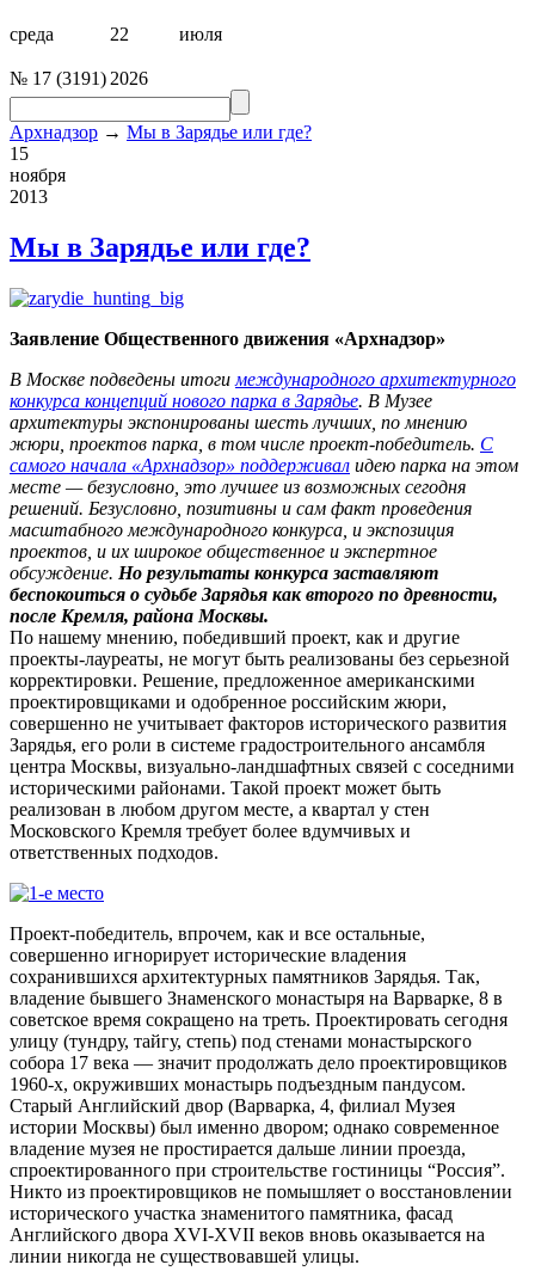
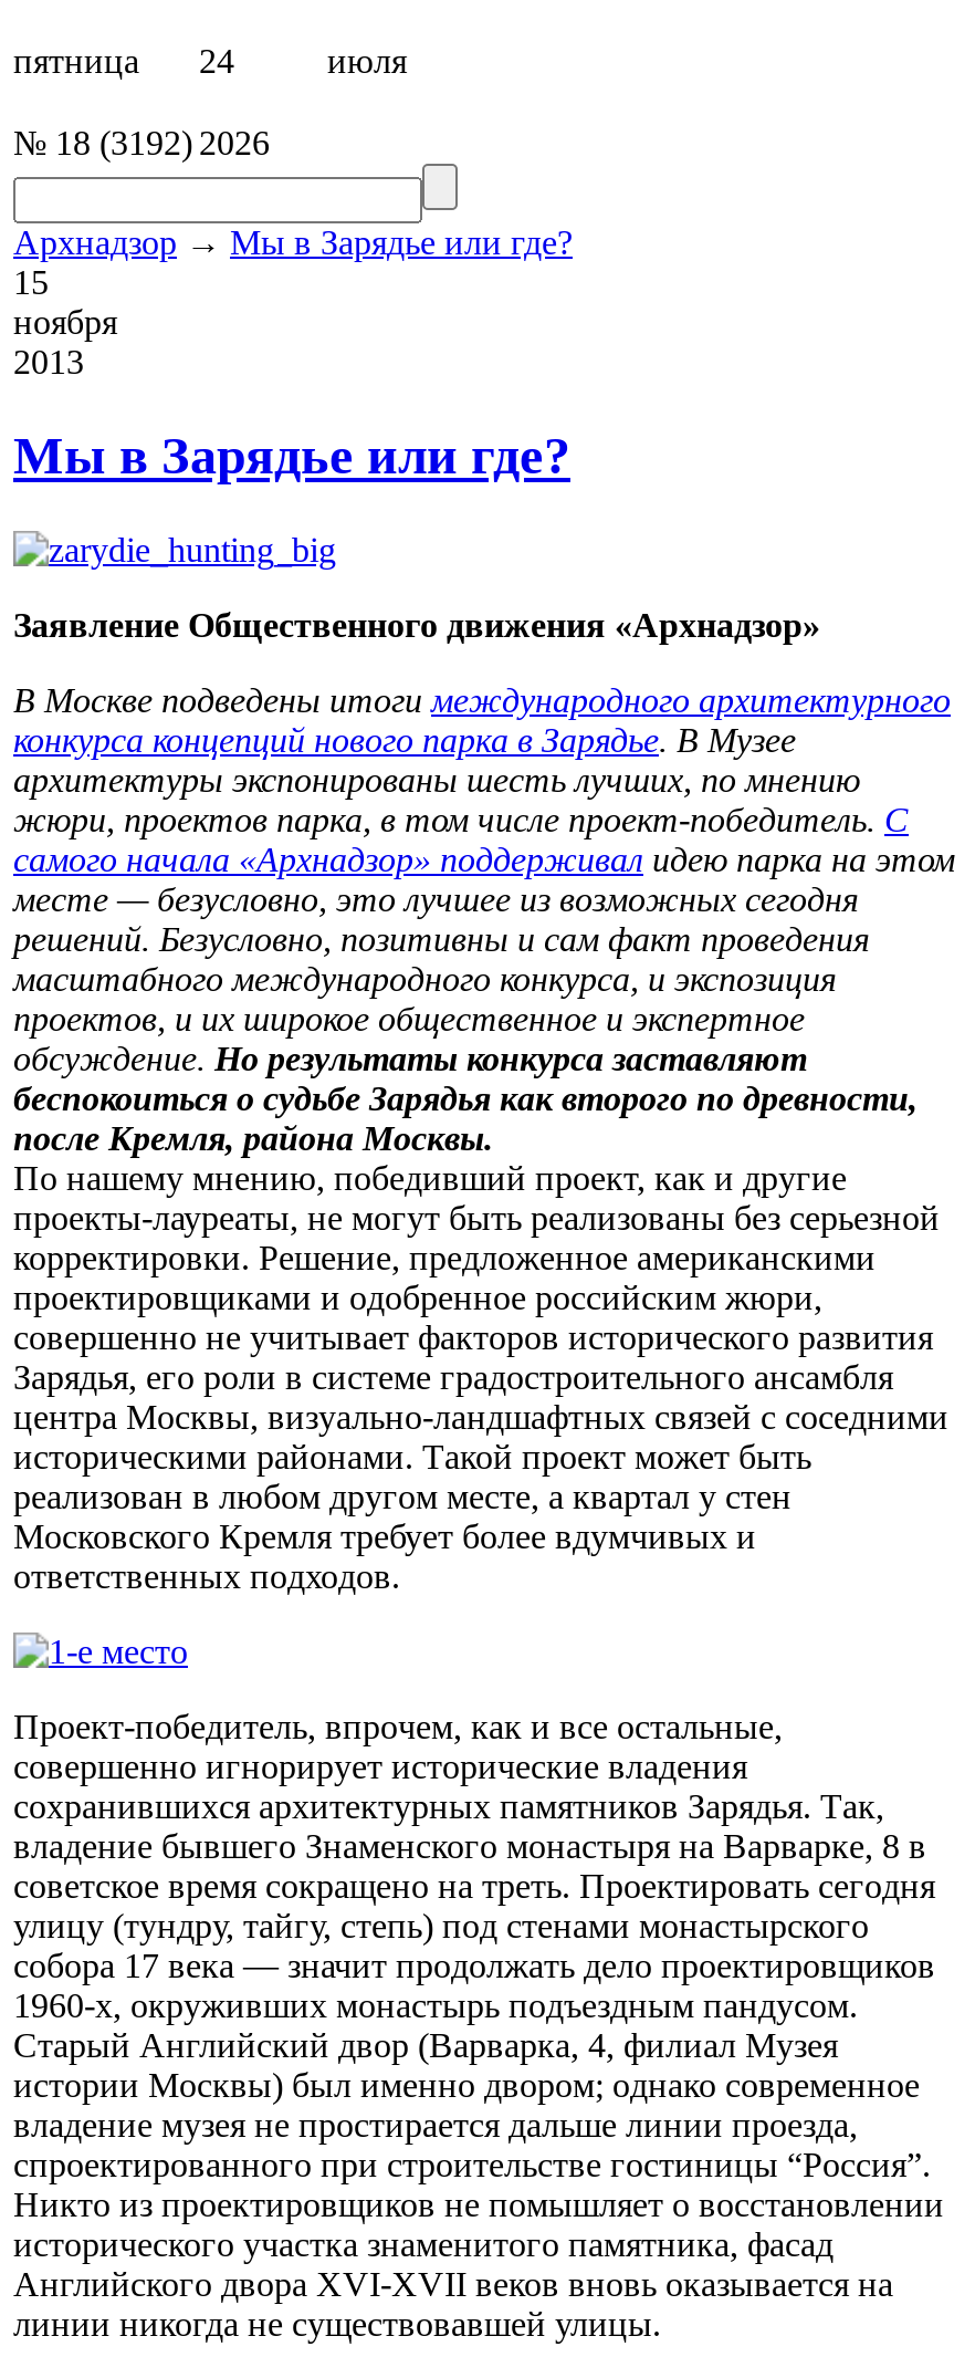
- среда
- 22
+ пятница
+ 24

- № 17 (3191) 2026
+ № 18 (3192) 2026
